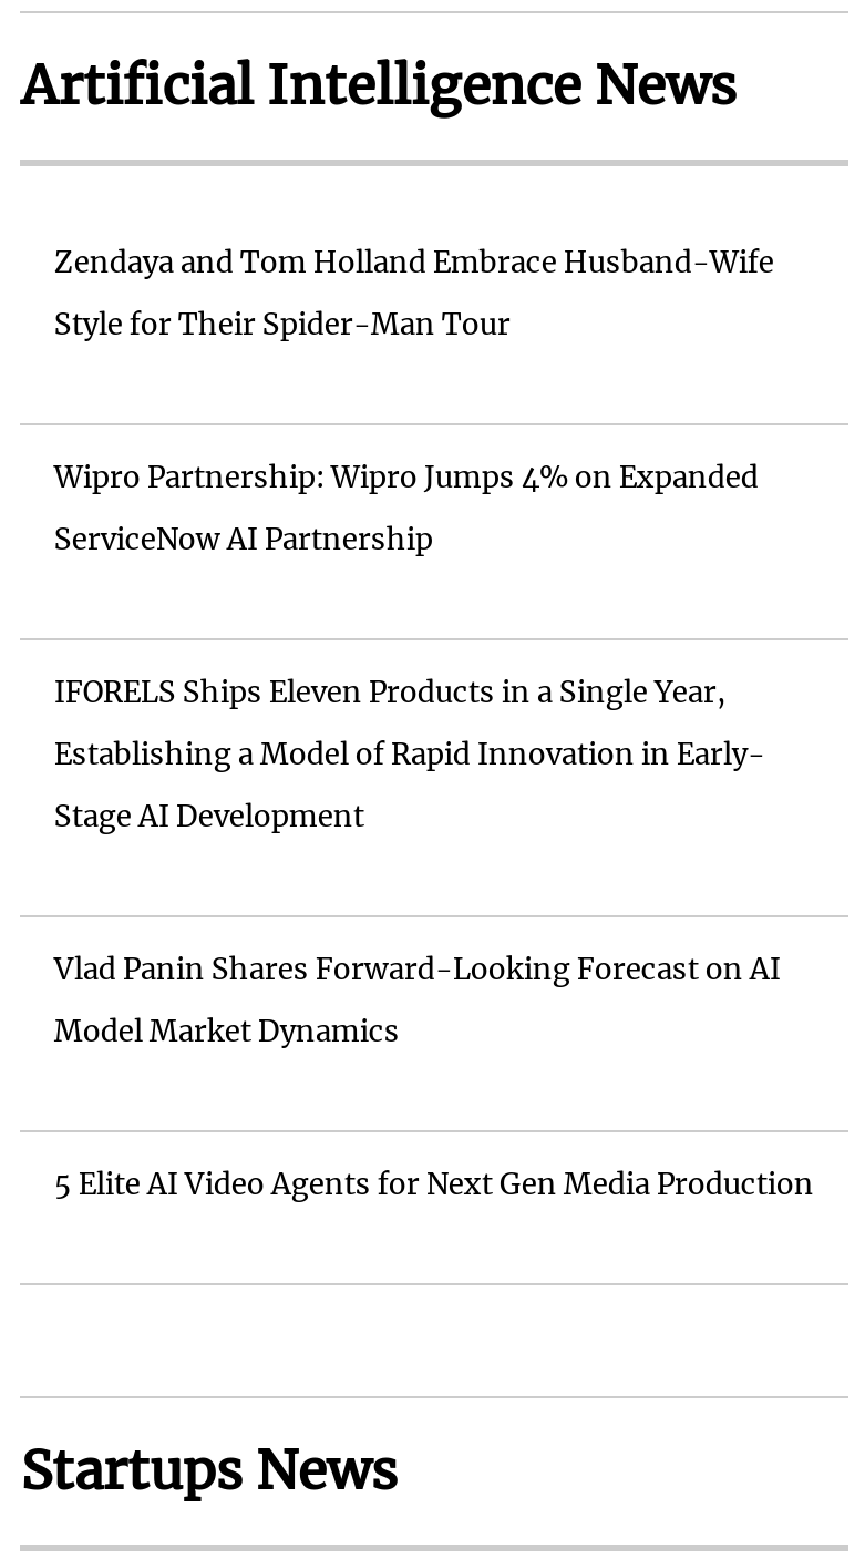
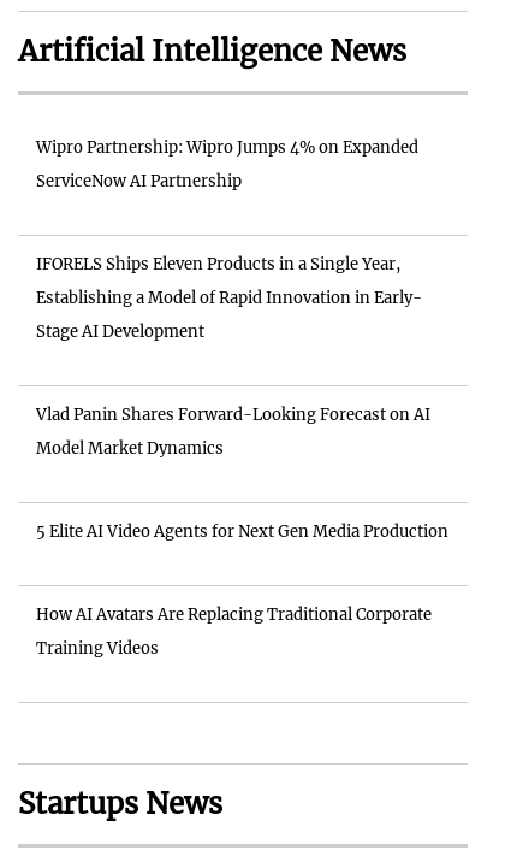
- Zendaya and Tom Holland Embrace Husband-Wife
- Style for Their Spider-Man Tour

moved up: Wipro Partnership: Wipro Jumps 4% on Expanded | ServiceNow AI Partnership | IFORELS Ships Eleven Products in a Single Year, | Establishing a Model of Rapid Innovation in Early- | Stage AI Development | Vlad Panin Shares Forward-Looking Forecast on AI | Model Market Dynamics | 5 Elite AI Video Agents for Next Gen Media Production

+ How AI Avatars Are Replacing Traditional Corporate
+ Training Videos
